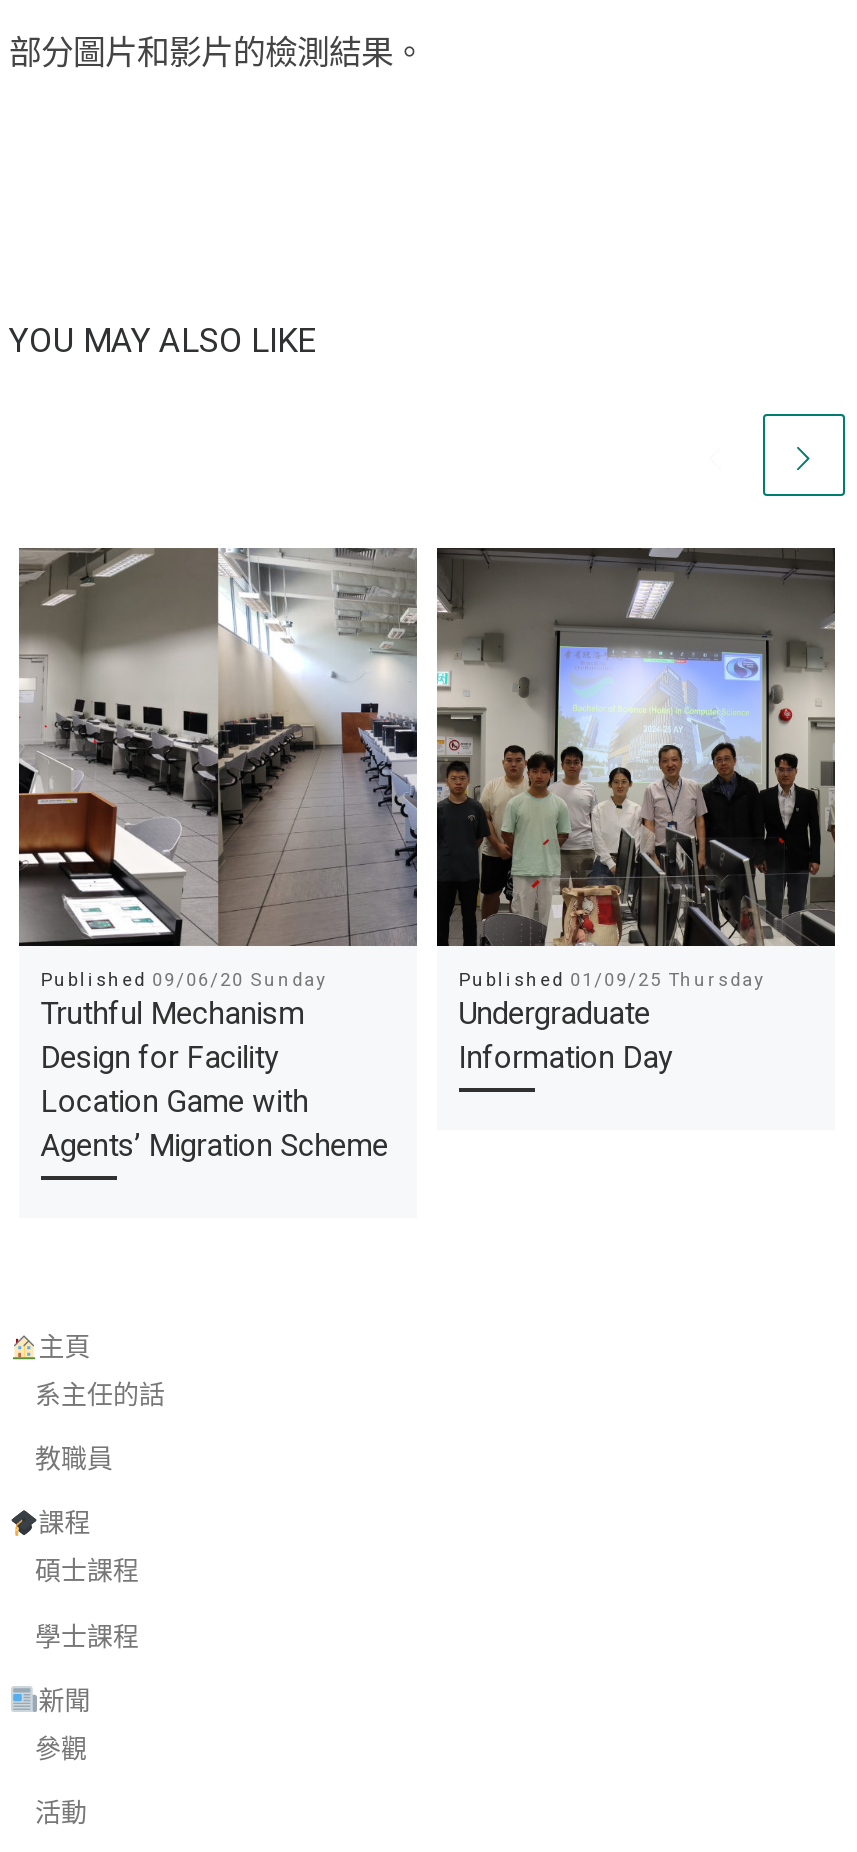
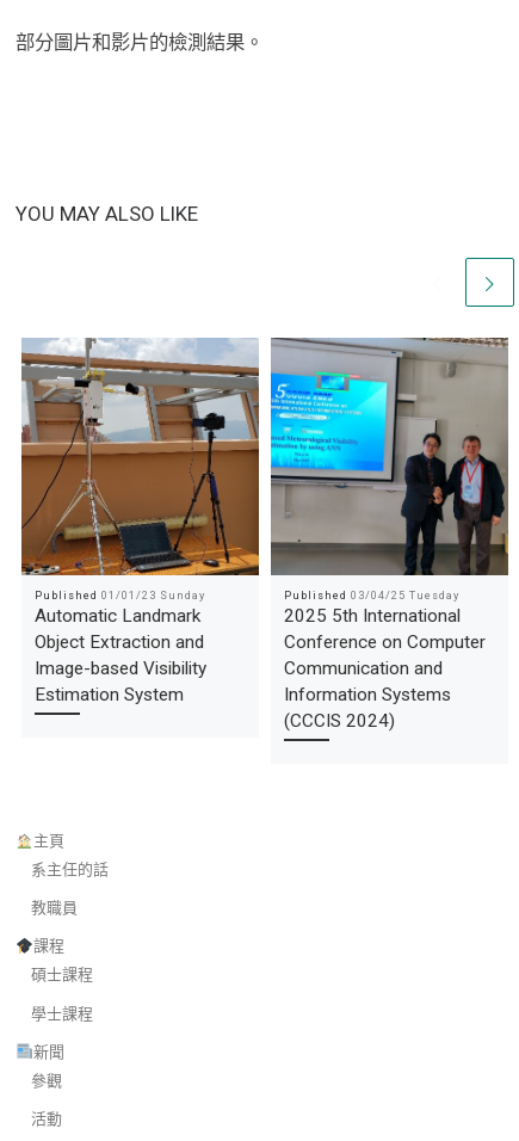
- [image]
- Published 09/06/20 Sunday
- Truthful Mechanism
- Design for Facility
- Location Game with
- Agents’ Migration Scheme
+ [image]
+ Published 01/01/23 Sunday
+ Automatic Landmark
+ Object Extraction and
+ Image-based Visibility
+ Estimation System

- [image]
- Published 01/09/25 Thursday
- Undergraduate
- Information Day
+ [image]
+ Published 03/04/25 Tuesday
+ 2025 5th International
+ Conference on Computer
+ Communication and
+ Information Systems
+ (CCCIS 2024)
